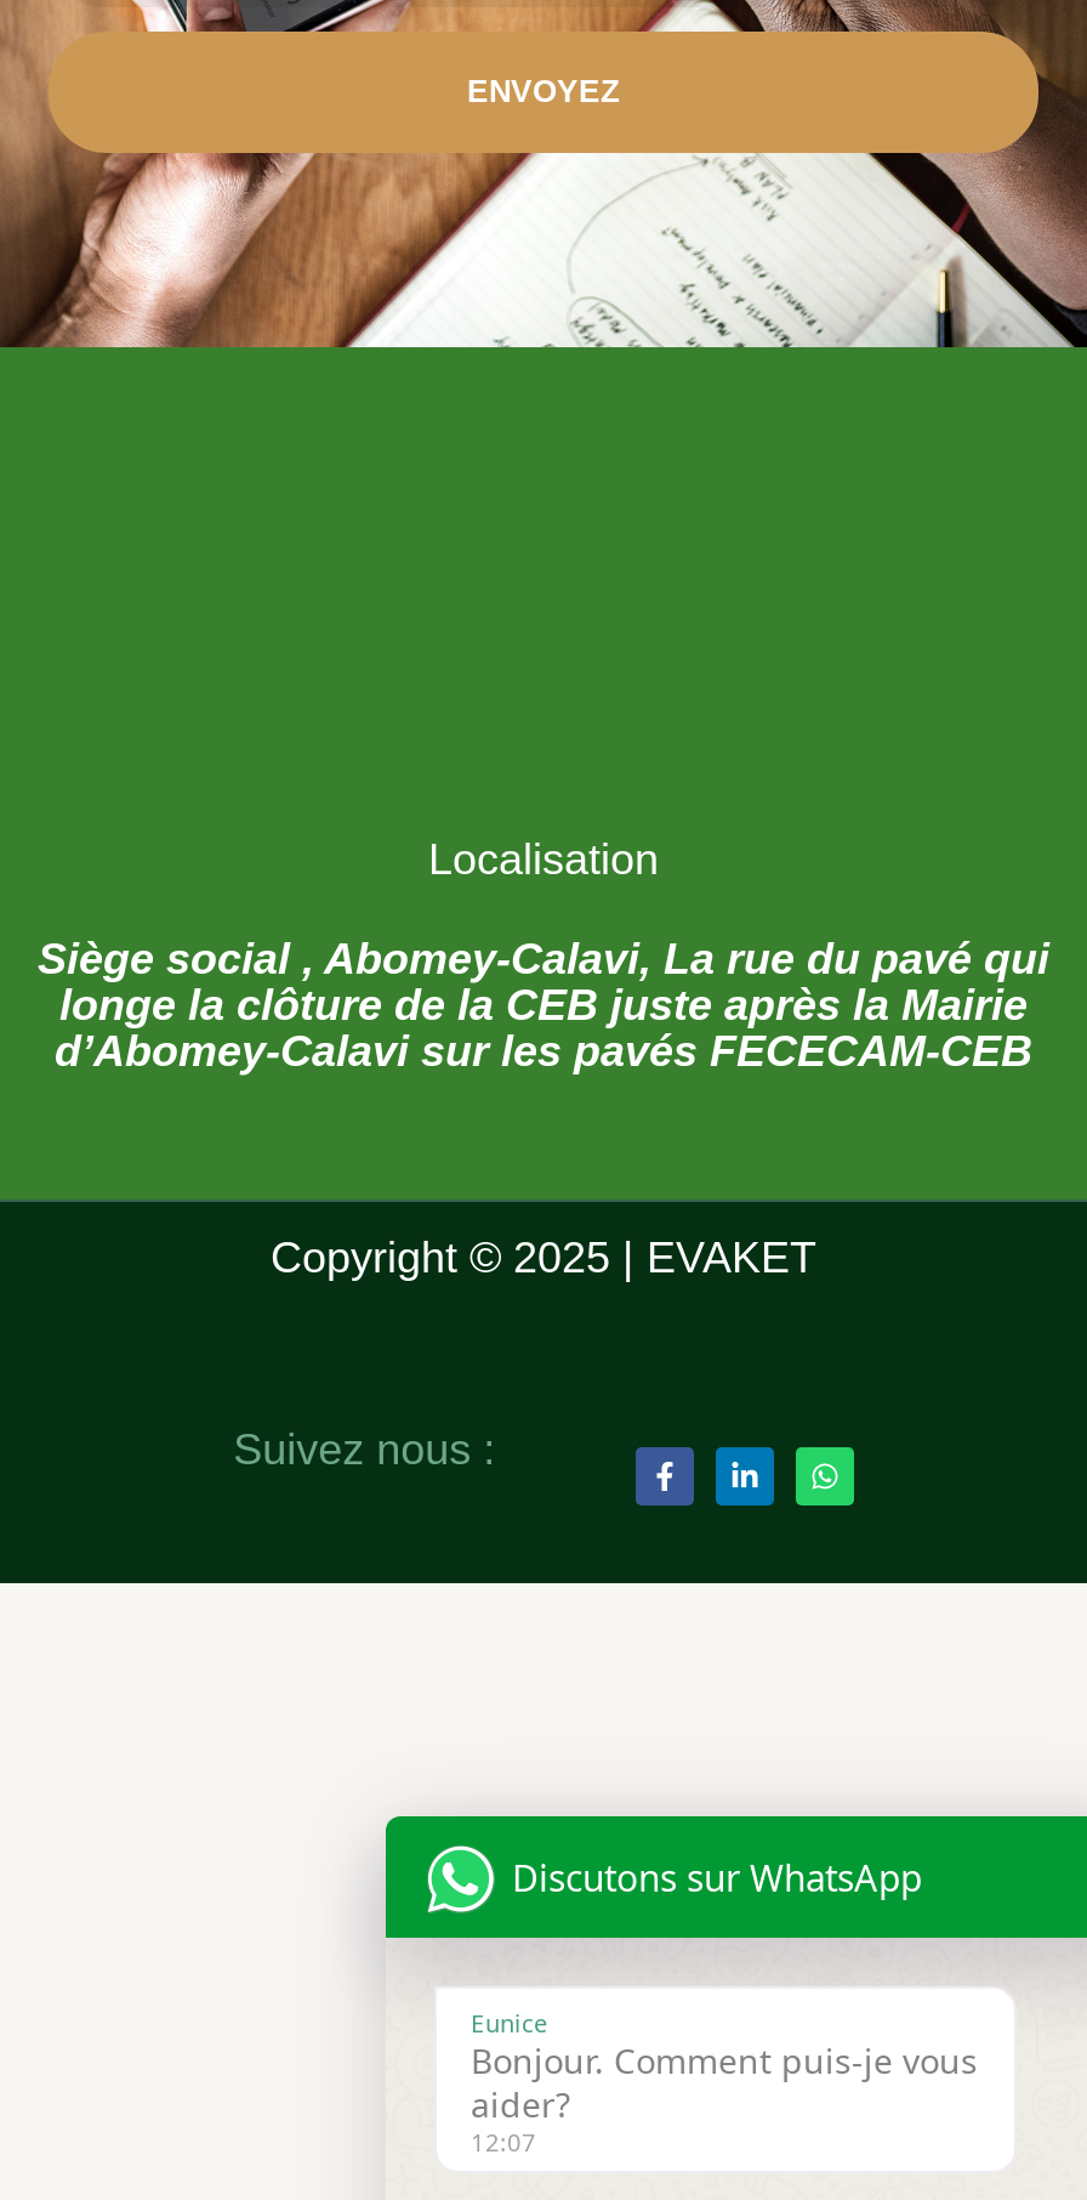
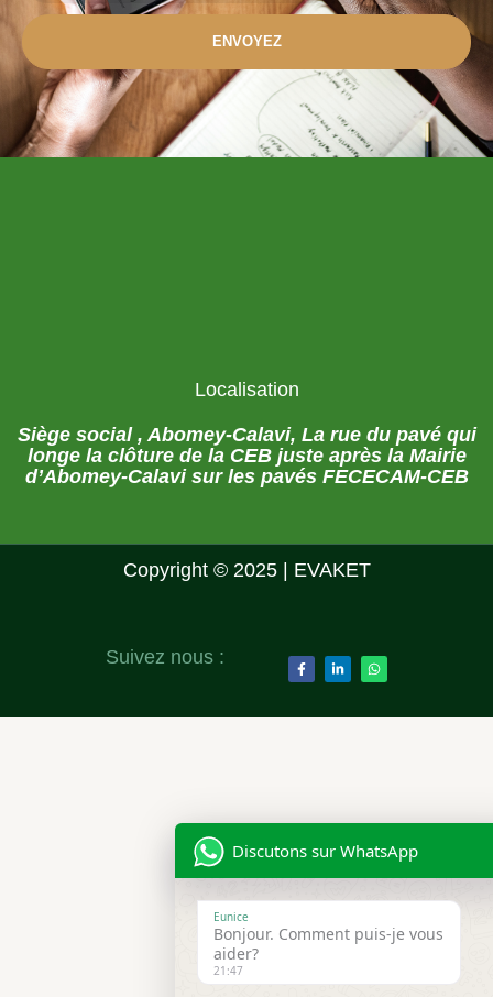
- 12:07
+ 21:47
